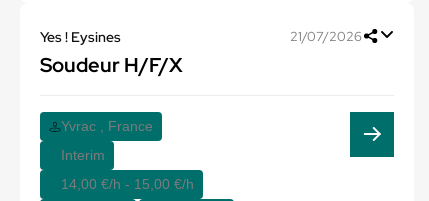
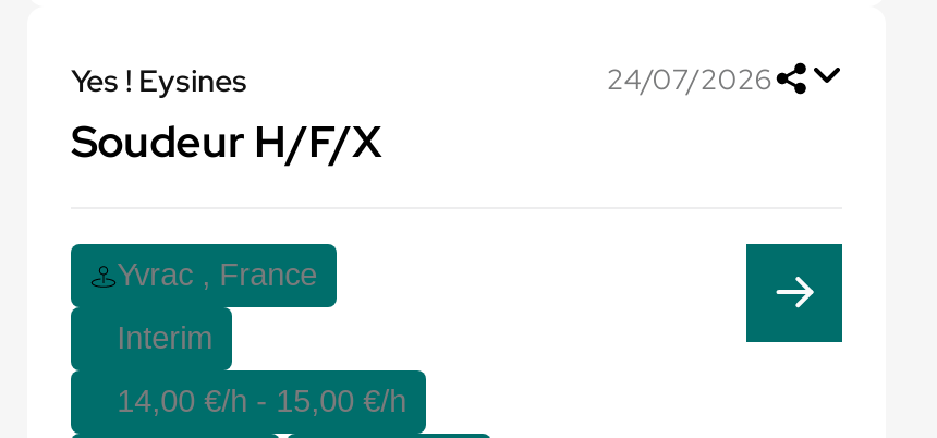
- 21/07/2026
+ 24/07/2026
